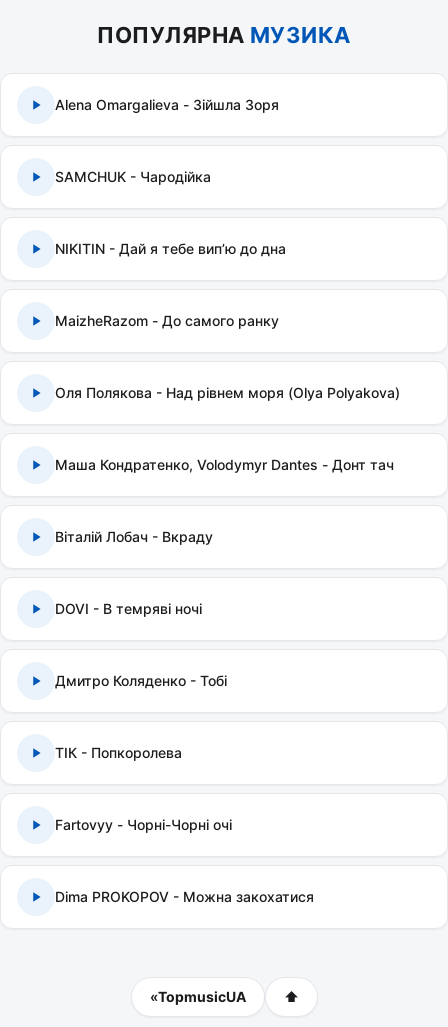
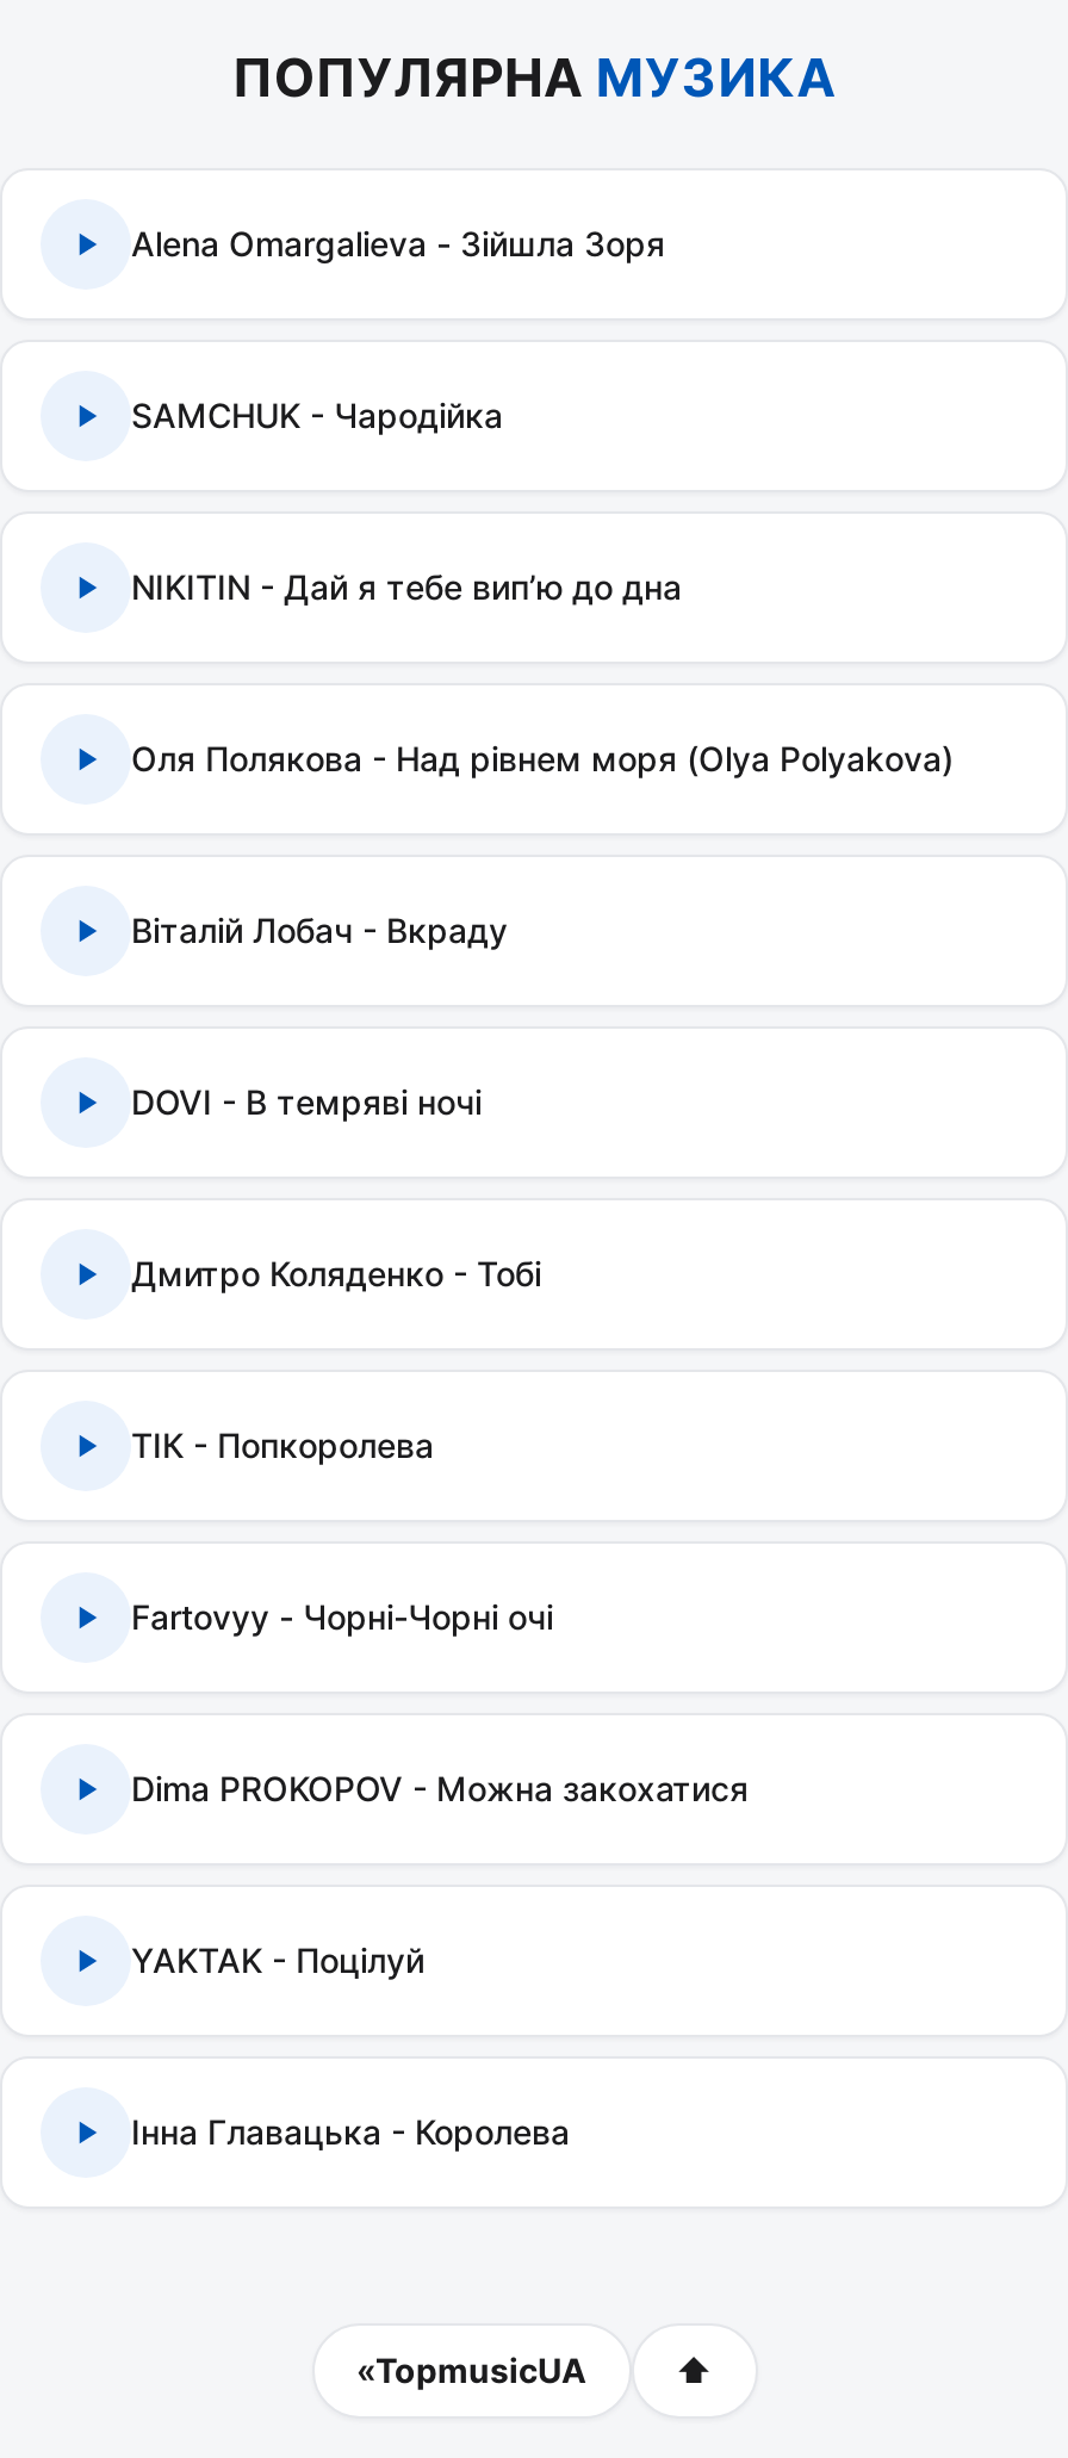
- MaizheRazom - До самого ранку

moved up: Оля Полякова - Над рівнем моря (Olya Polyakova)

- Маша Кондратенко, Volodymyr Dantes - Донт тач

moved up: Віталій Лобач - Вкраду | DOVI - В темряві ночі | Дмитро Коляденко - Тобі | ТІК - Попкоролева | Fartovyy - Чорні-Чорні очі | Dima PROKOPOV - Можна закохатися

+ YAKTAK - Поцілуй

+ Інна Главацька - Королева
